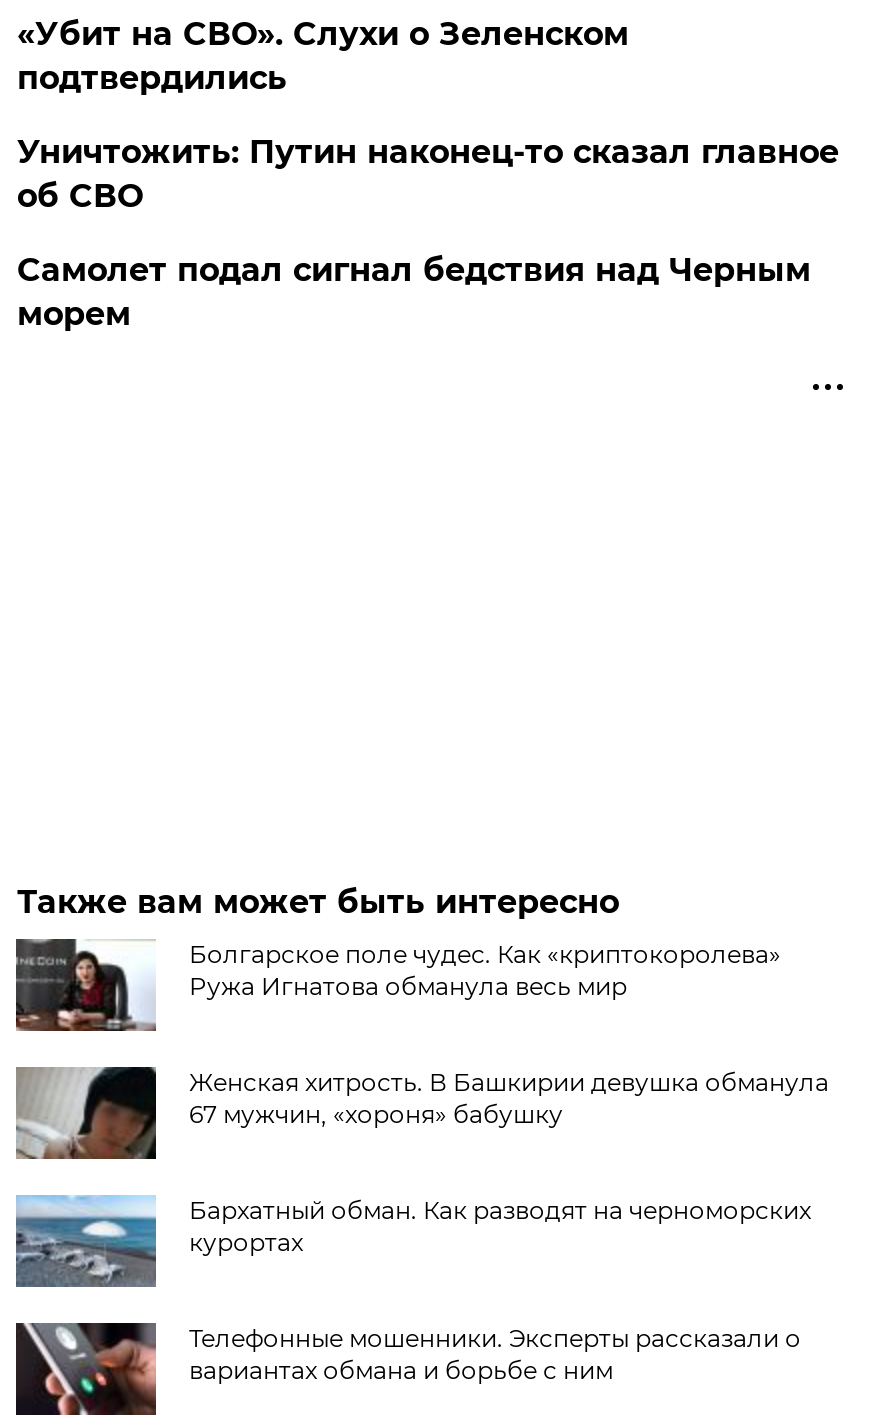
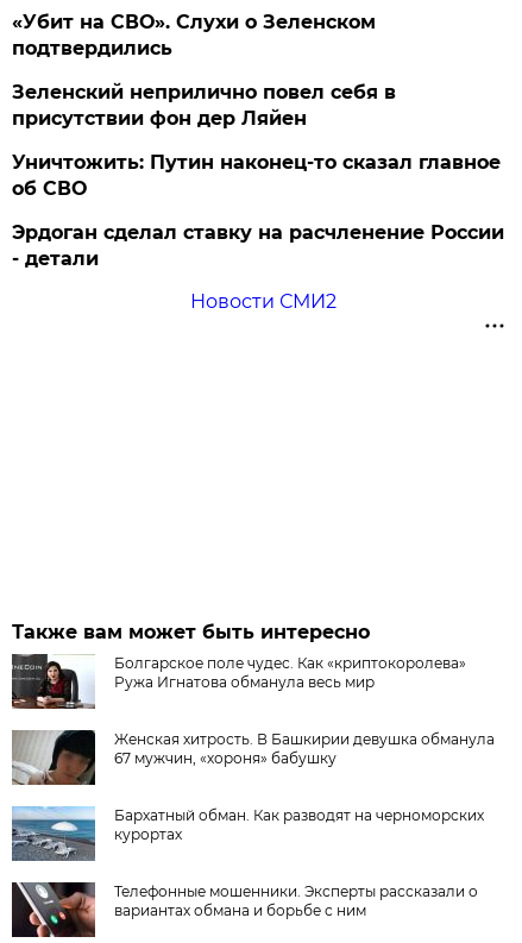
+ Зеленский неприлично повел cебя в
+ присутствии фон дер Ляйен

- Самолет подал сигнал бедствия над Черным
- морем
+ Эрдоган сделал ставку на расчленение России
+ - детали
+ Новости СМИ2
